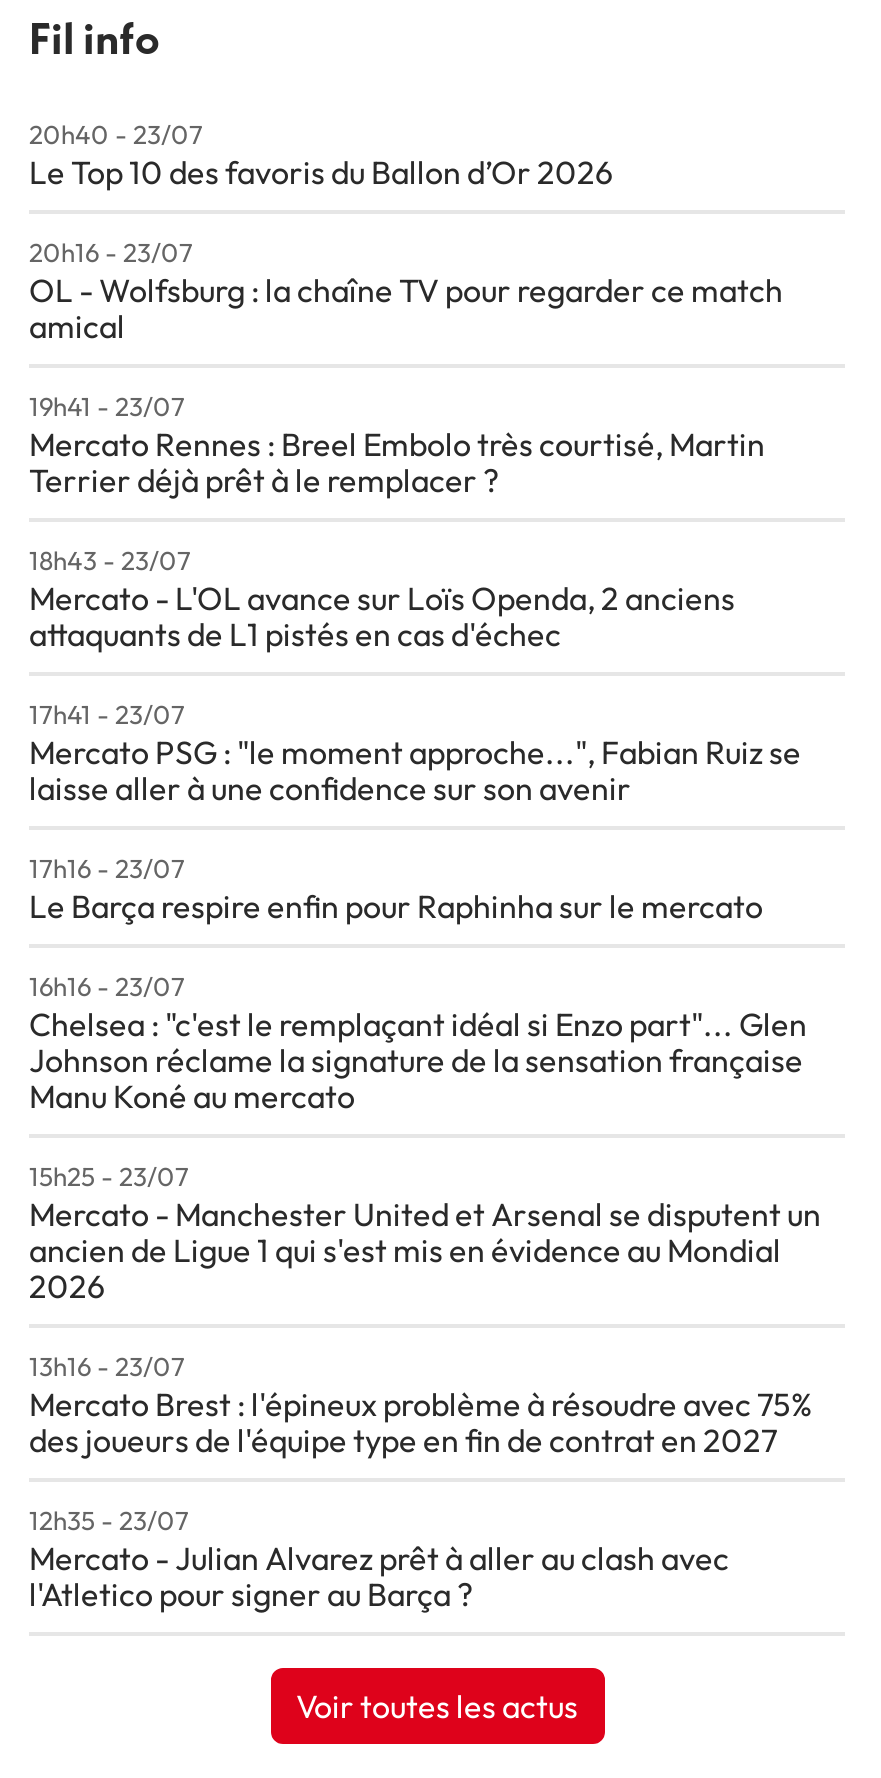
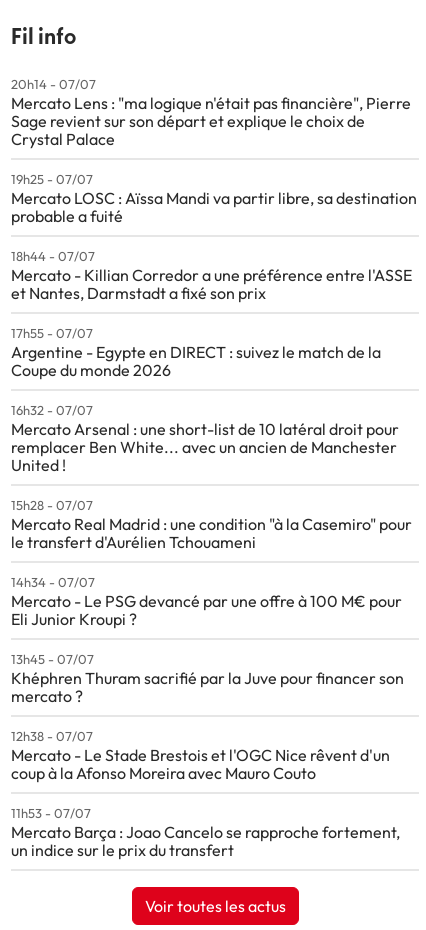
- 20h40 - 23/07
- Le Top 10 des favoris du Ballon d’Or 2026
+ 20h14 - 07/07
+ Mercato Lens : "ma logique n'était pas financière", Pierre
+ Sage revient sur son départ et explique le choix de
+ Crystal Palace

- 20h16 - 23/07
- OL - Wolfsburg : la chaîne TV pour regarder ce match
- amical
+ 19h25 - 07/07
+ Mercato LOSC : Aïssa Mandi va partir libre, sa destination
+ probable a fuité

- 19h41 - 23/07
- Mercato Rennes : Breel Embolo très courtisé, Martin
- Terrier déjà prêt à le remplacer ?
+ 18h44 - 07/07
+ Mercato - Killian Corredor a une préférence entre l'ASSE
+ et Nantes, Darmstadt a fixé son prix

- 18h43 - 23/07
- Mercato - L'OL avance sur Loïs Openda, 2 anciens
- attaquants de L1 pistés en cas d'échec
+ 17h55 - 07/07
+ Argentine - Egypte en DIRECT : suivez le match de la
+ Coupe du monde 2026

- 17h41 - 23/07
- Mercato PSG : "le moment approche...", Fabian Ruiz se
- laisse aller à une confidence sur son avenir
+ 16h32 - 07/07
+ Mercato Arsenal : une short-list de 10 latéral droit pour
+ remplacer Ben White... avec un ancien de Manchester
+ United !

- 17h16 - 23/07
- Le Barça respire enfin pour Raphinha sur le mercato
+ 15h28 - 07/07
+ Mercato Real Madrid : une condition "à la Casemiro" pour
+ le transfert d'Aurélien Tchouameni

- 16h16 - 23/07
- Chelsea : "c'est le remplaçant idéal si Enzo part"... Glen
- Johnson réclame la signature de la sensation française
- Manu Koné au mercato
+ 14h34 - 07/07
+ Mercato - Le PSG devancé par une offre à 100 M€ pour
+ Eli Junior Kroupi ?

- 15h25 - 23/07
- Mercato - Manchester United et Arsenal se disputent un
- ancien de Ligue 1 qui s'est mis en évidence au Mondial
- 2026
+ 13h45 - 07/07
+ Khéphren Thuram sacrifié par la Juve pour financer son
+ mercato ?

- 13h16 - 23/07
- Mercato Brest : l'épineux problème à résoudre avec 75%
- des joueurs de l'équipe type en fin de contrat en 2027
+ 12h38 - 07/07
+ Mercato - Le Stade Brestois et l'OGC Nice rêvent d'un
+ coup à la Afonso Moreira avec Mauro Couto

- 12h35 - 23/07
- Mercato - Julian Alvarez prêt à aller au clash avec
- l'Atletico pour signer au Barça ?
+ 11h53 - 07/07
+ Mercato Barça : Joao Cancelo se rapproche fortement,
+ un indice sur le prix du transfert
